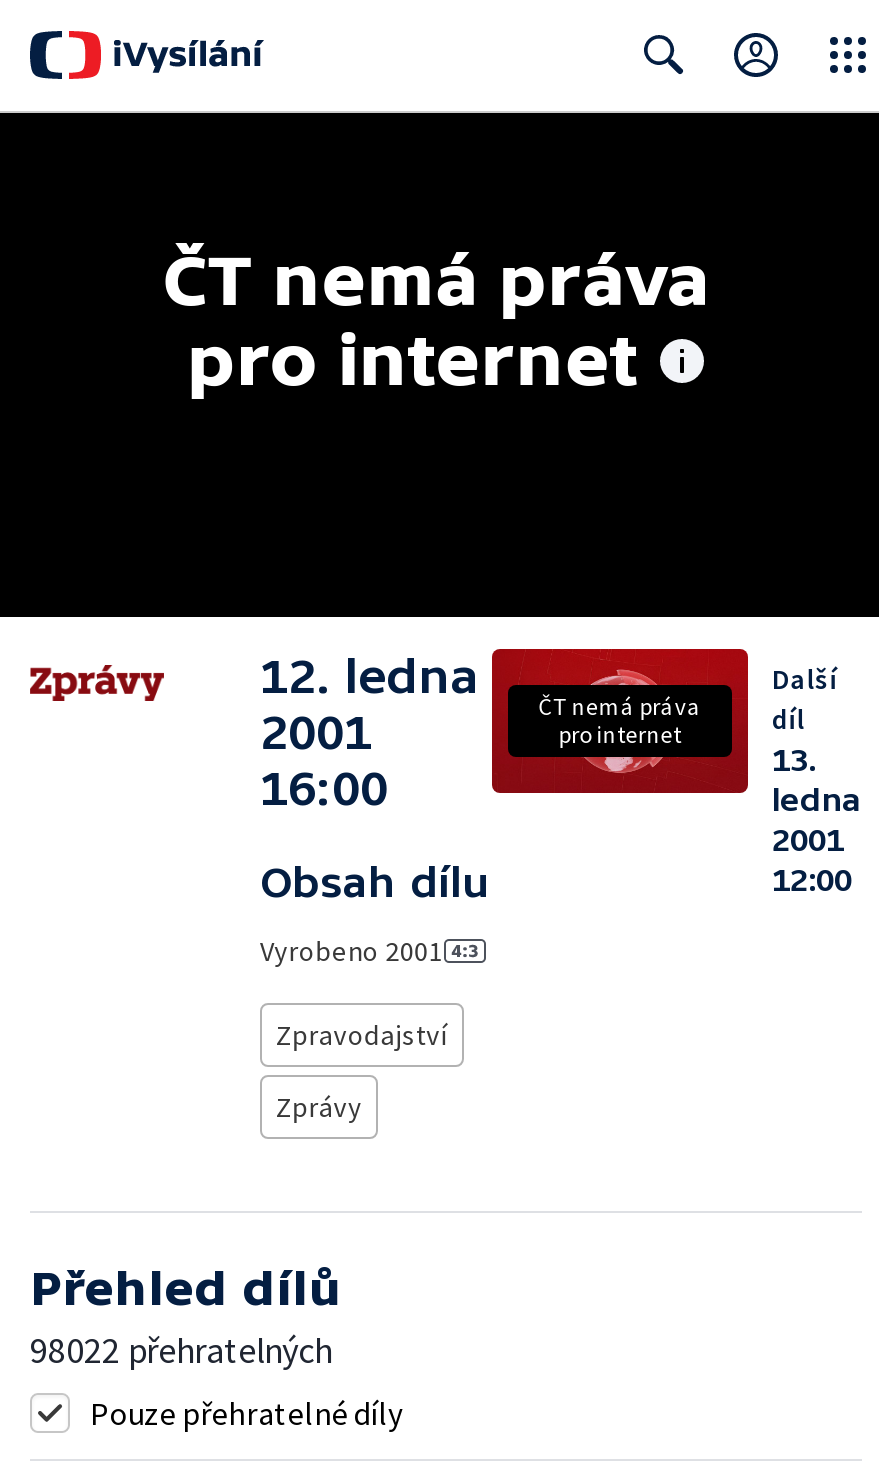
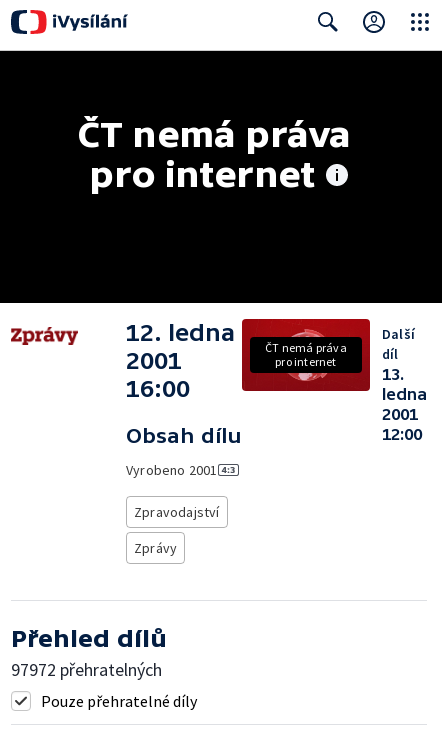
- 98022 přehratelných
+ 97972 přehratelných
